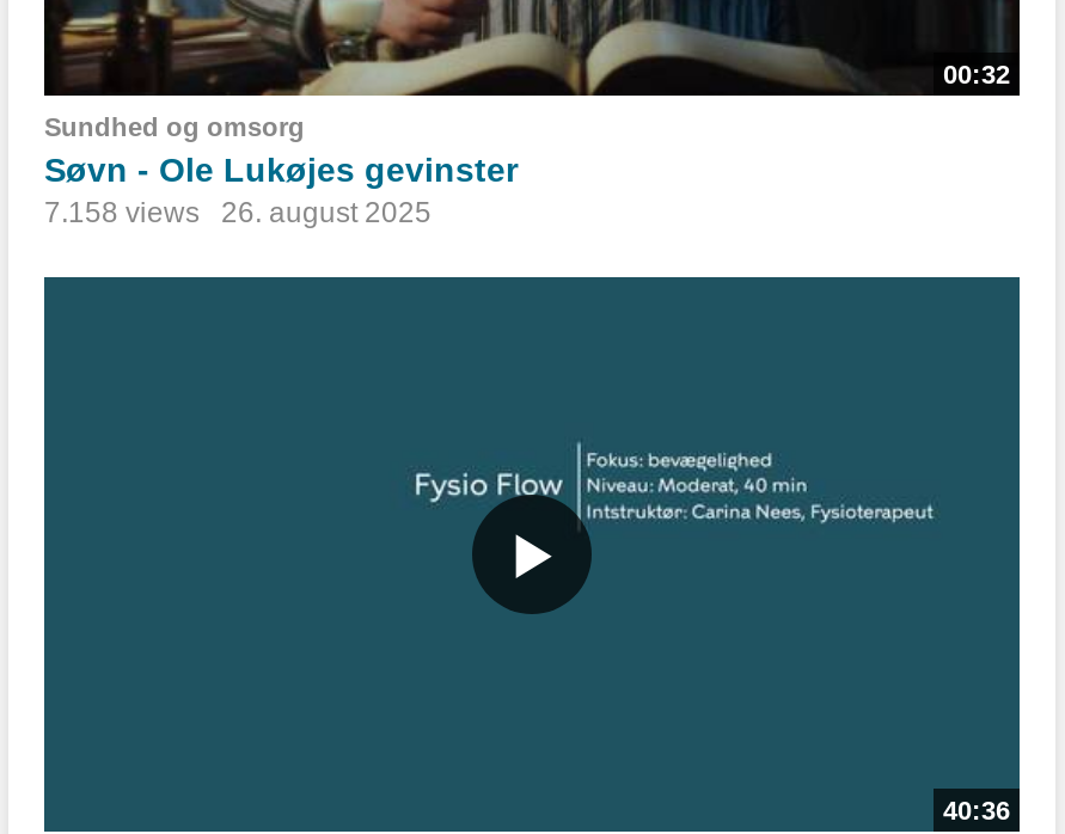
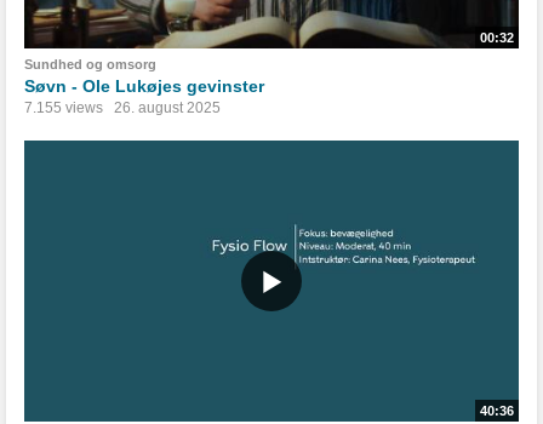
- 7.158 views 26. august 2025
+ 7.155 views 26. august 2025
